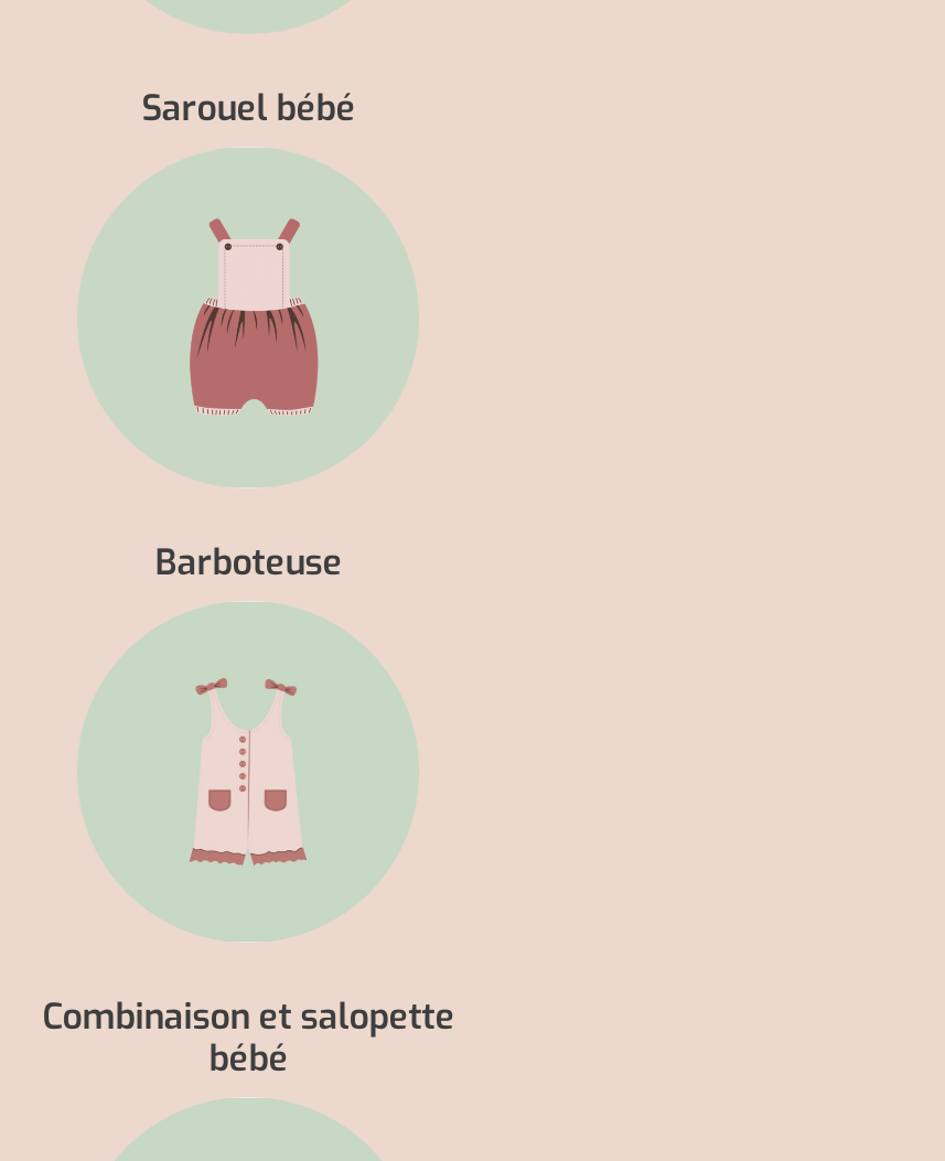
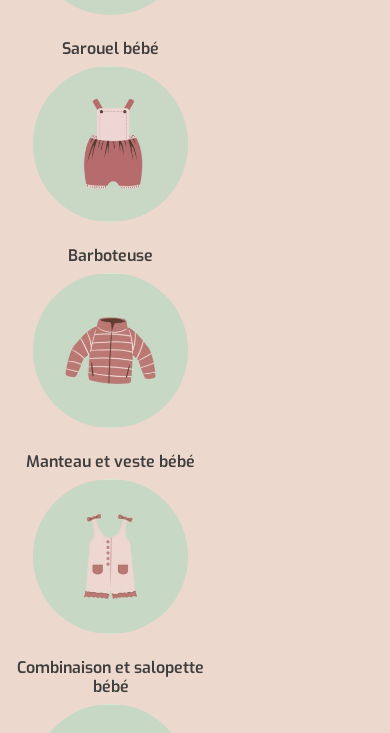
+ Manteau et veste bébé

+ [image]
